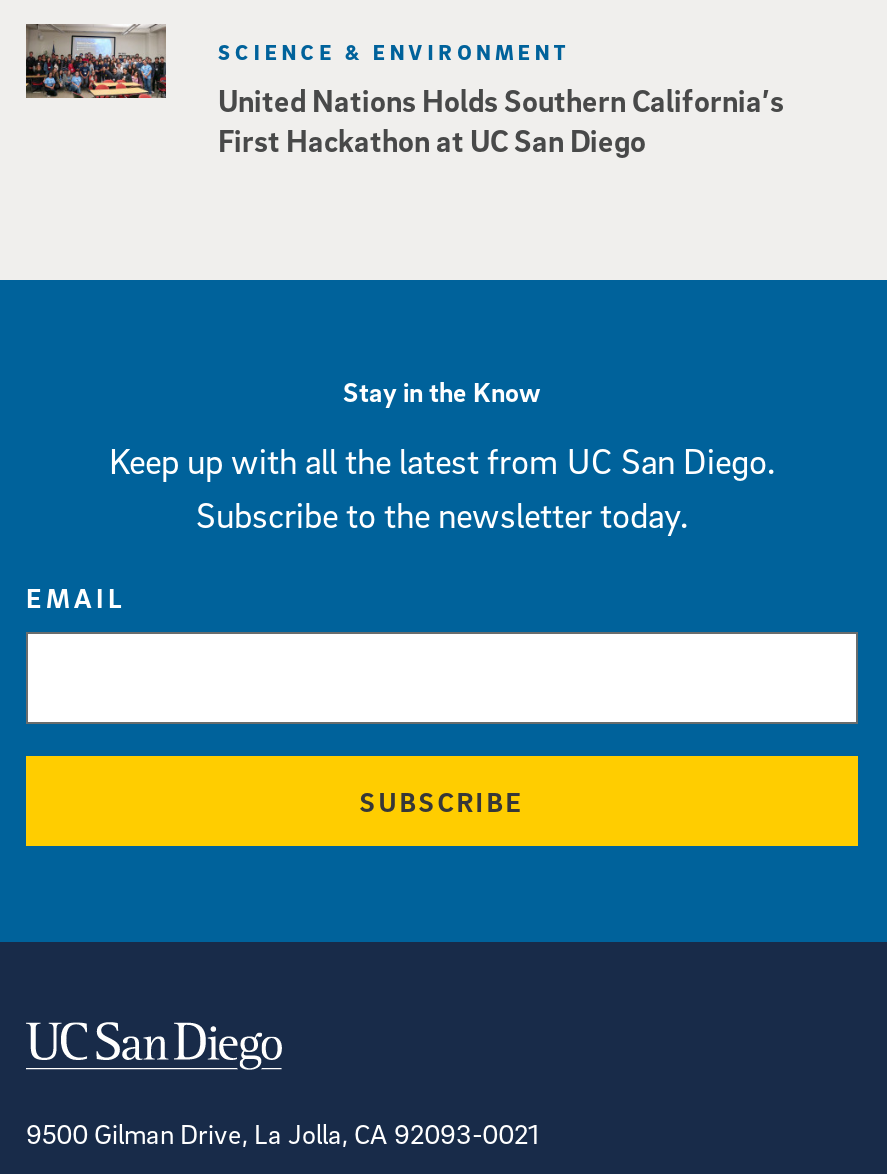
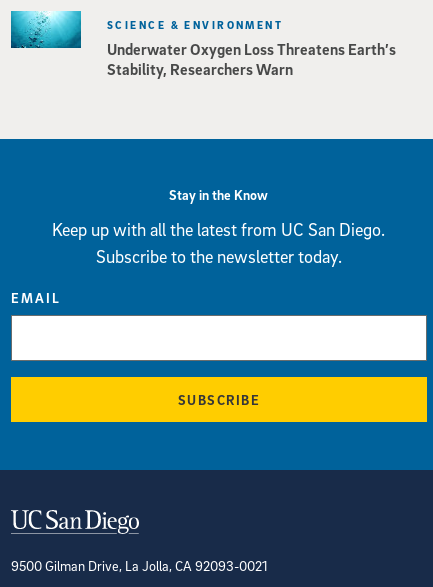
- [image]
- United Nations Holds Southern California’s
- First Hackathon at UC San Diego
+ [image]
+ Underwater Oxygen Loss Threatens Earth’s
+ Stability, Researchers Warn
